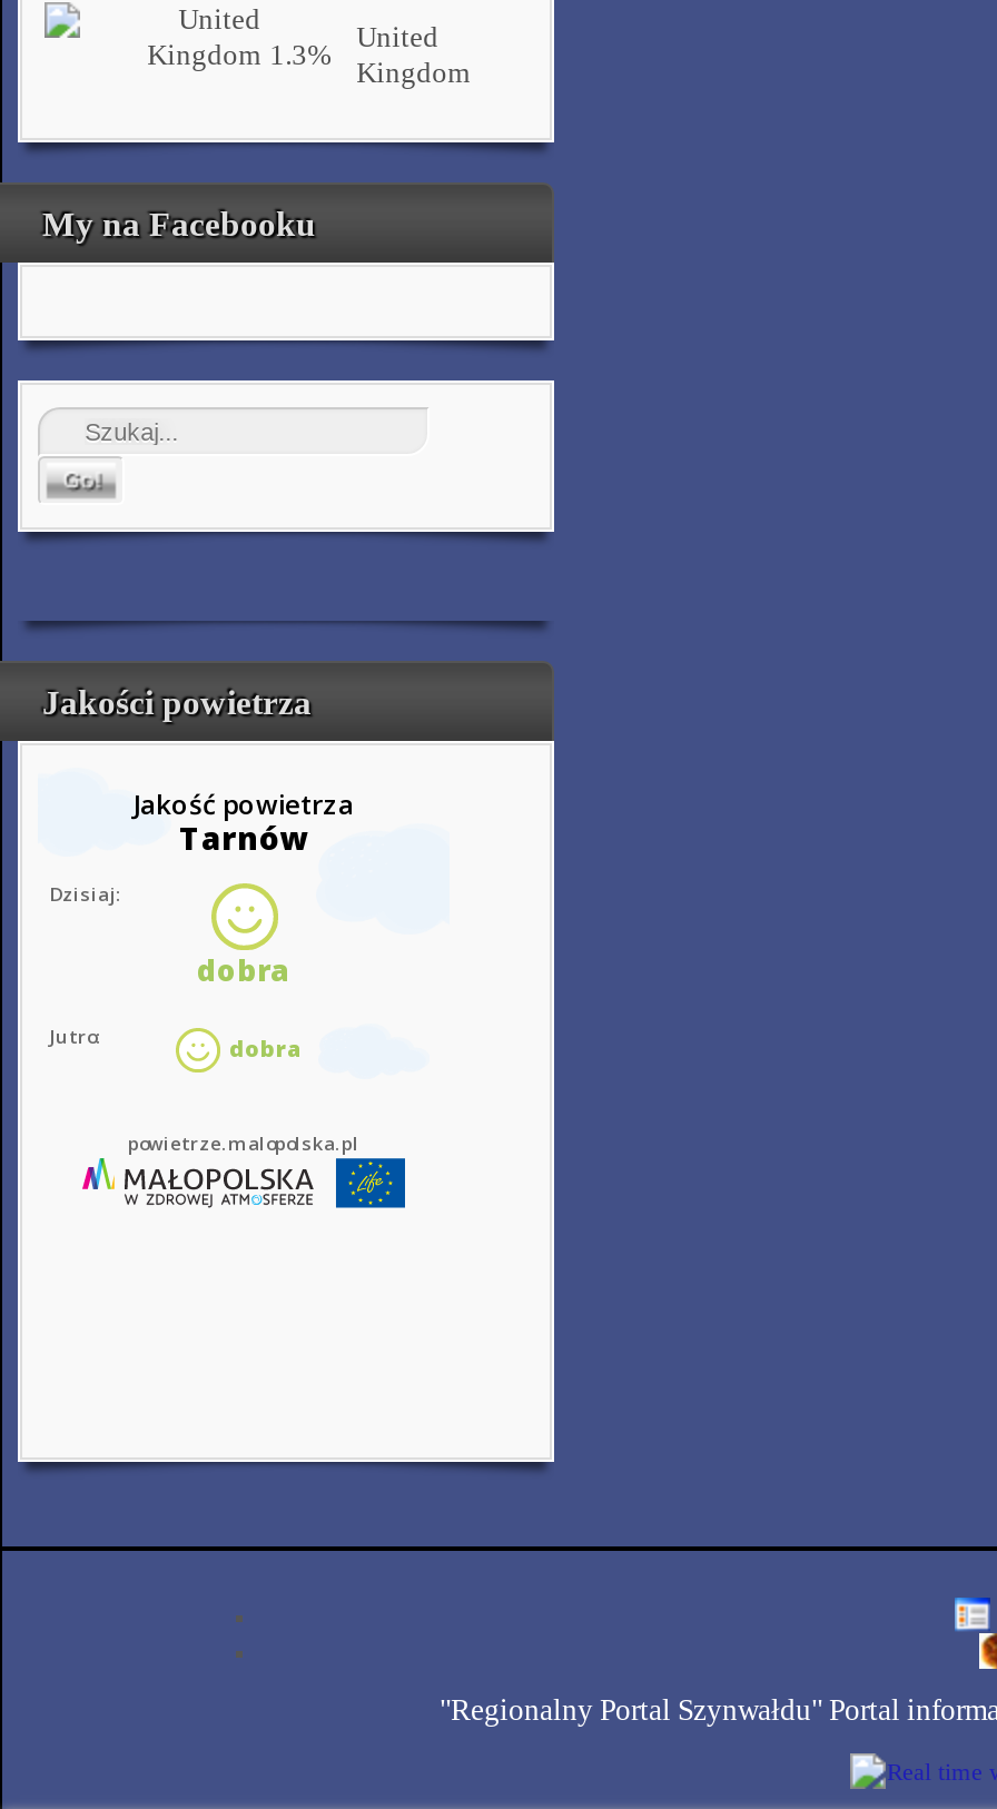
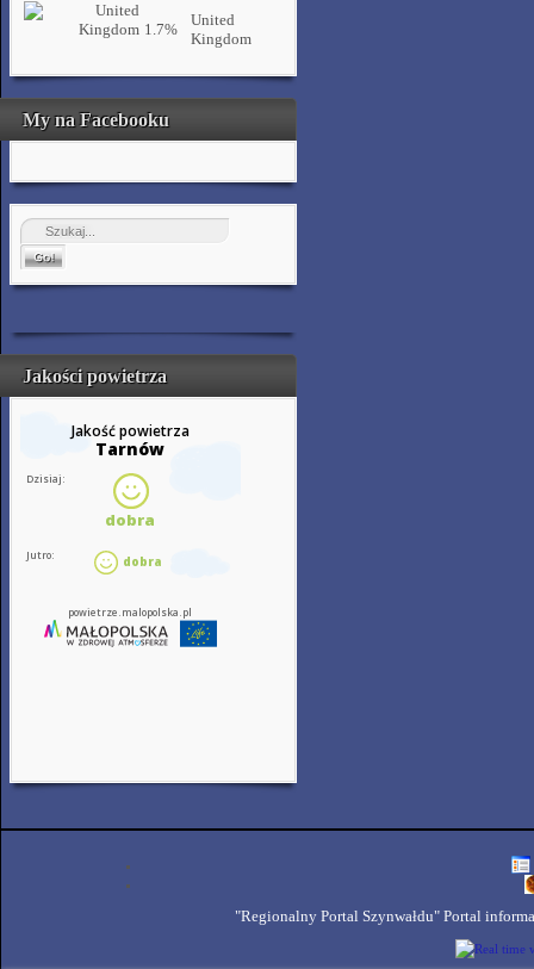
- 1.3%
+ 1.7%
